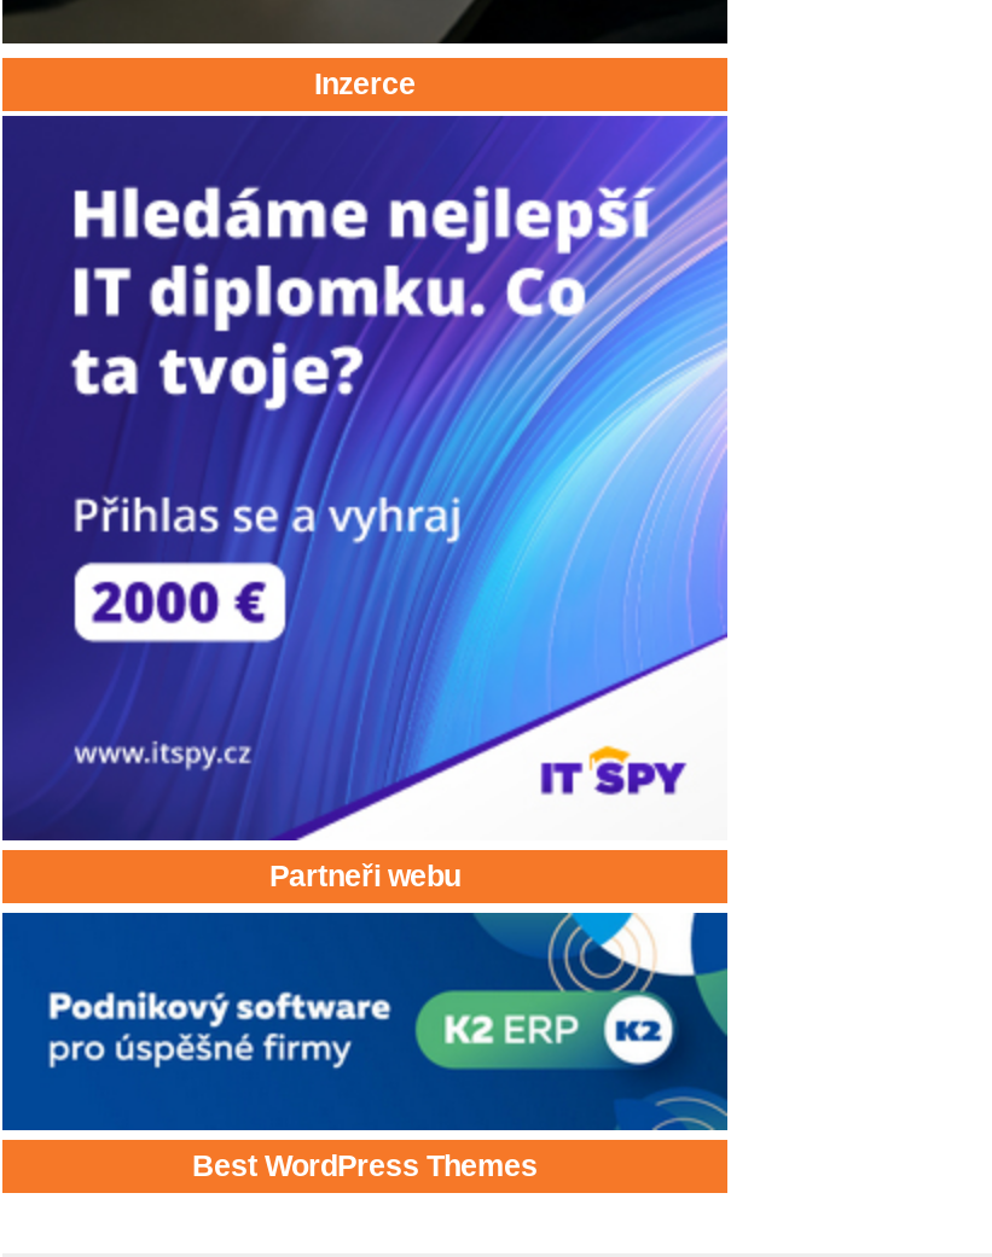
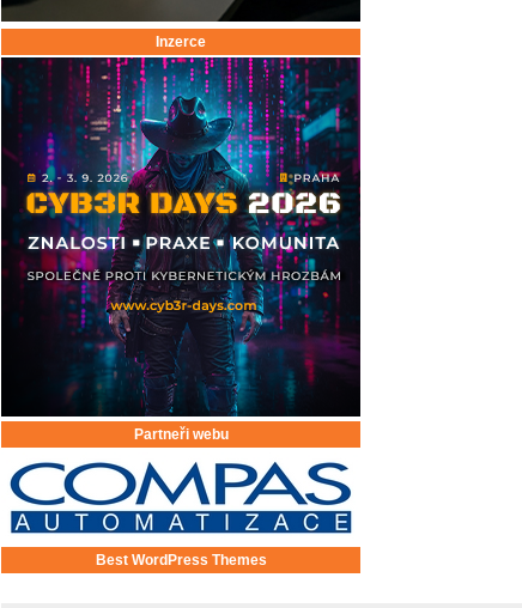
- [image]
+ [image]

- [image]
+ [image]
